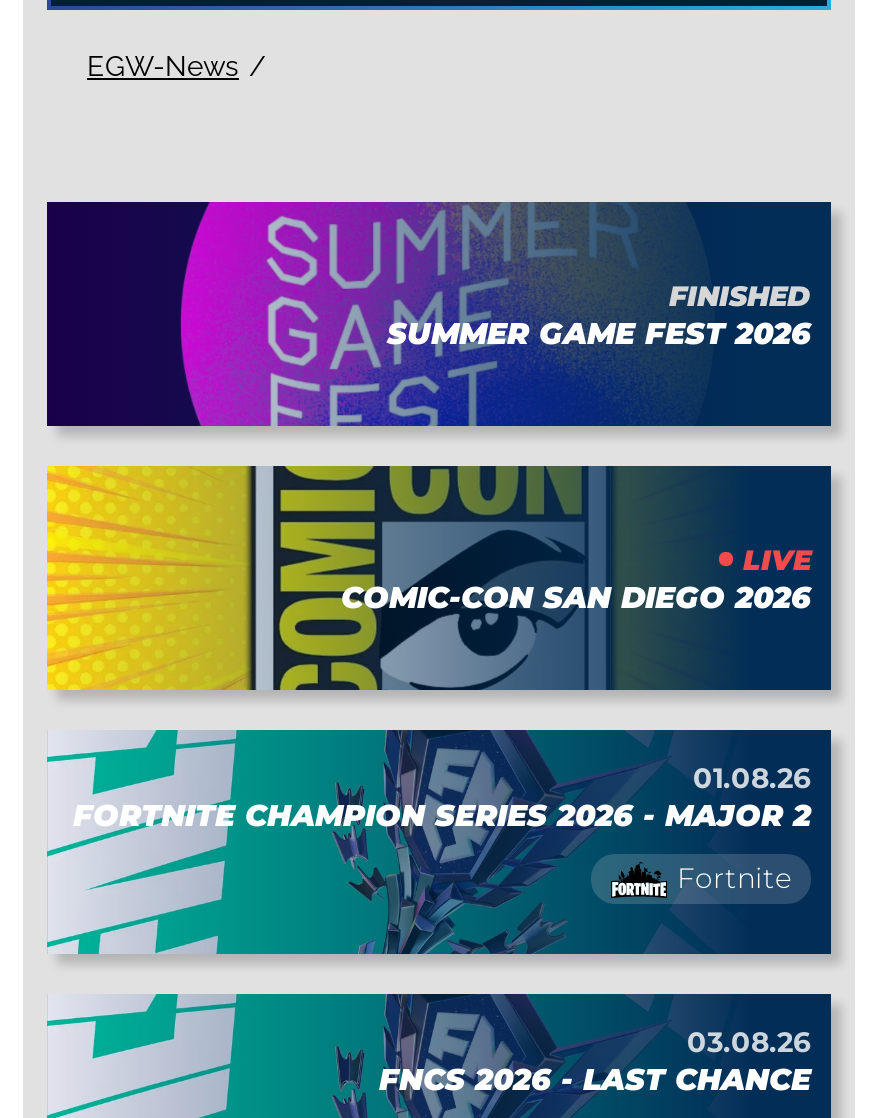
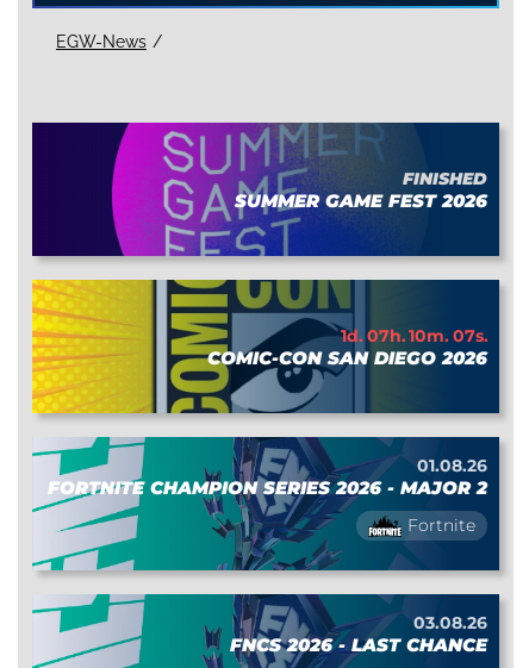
- LIVE
+ 1d. 07h. 10m. 07s.
